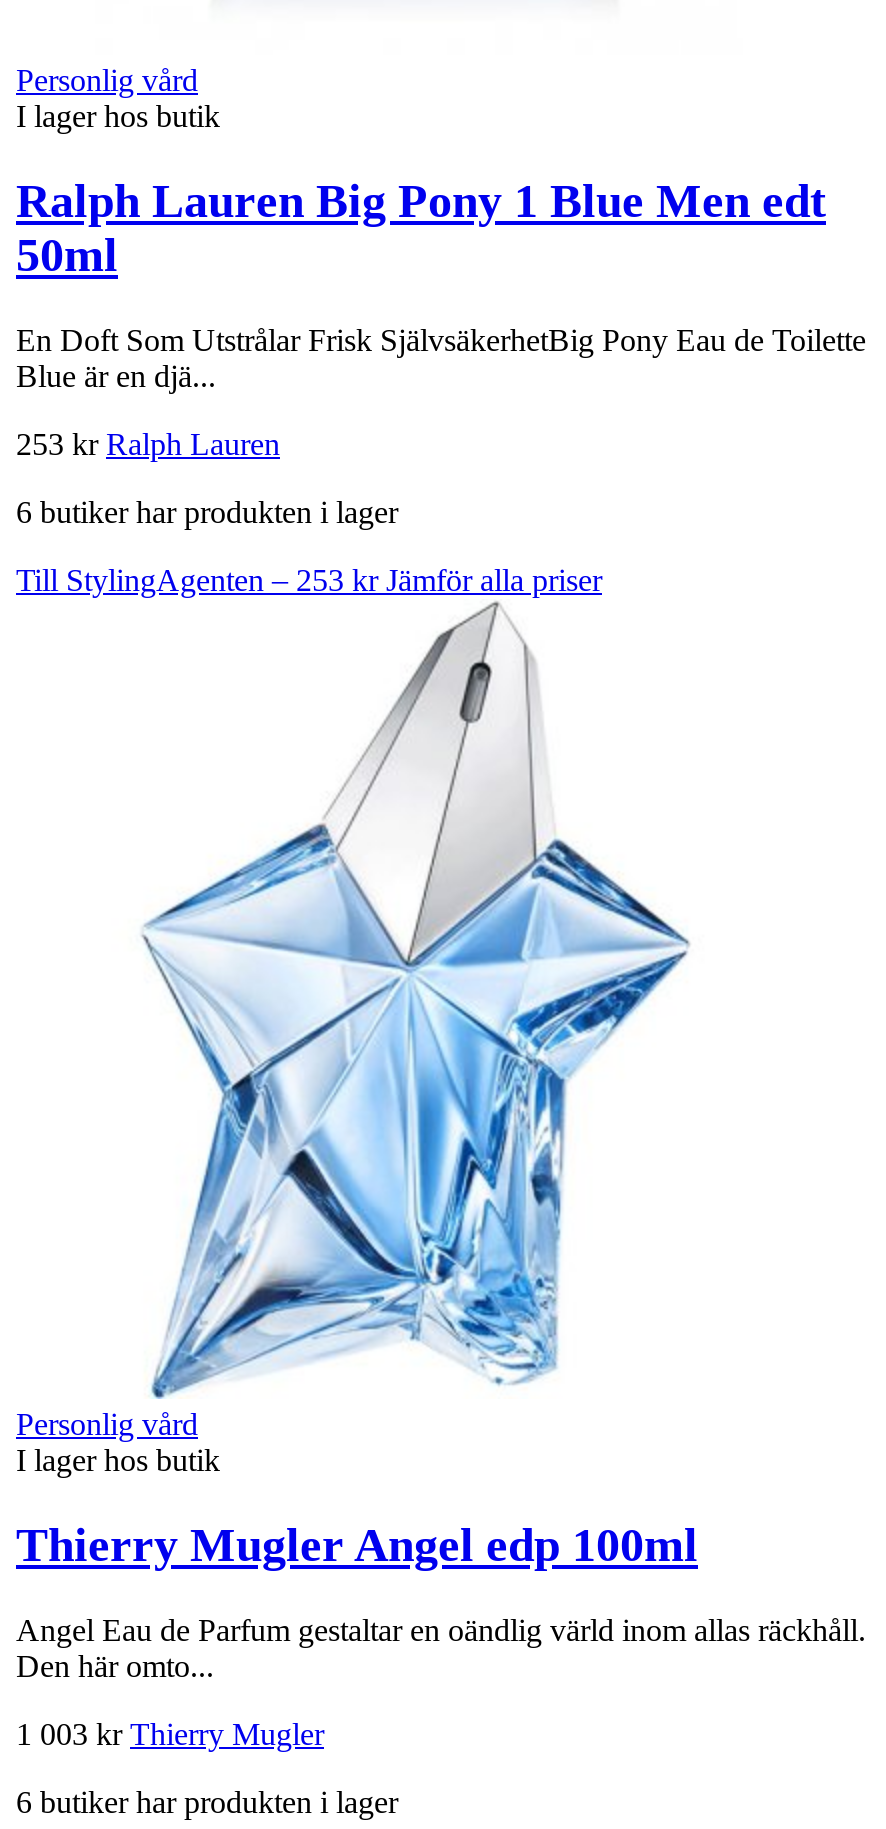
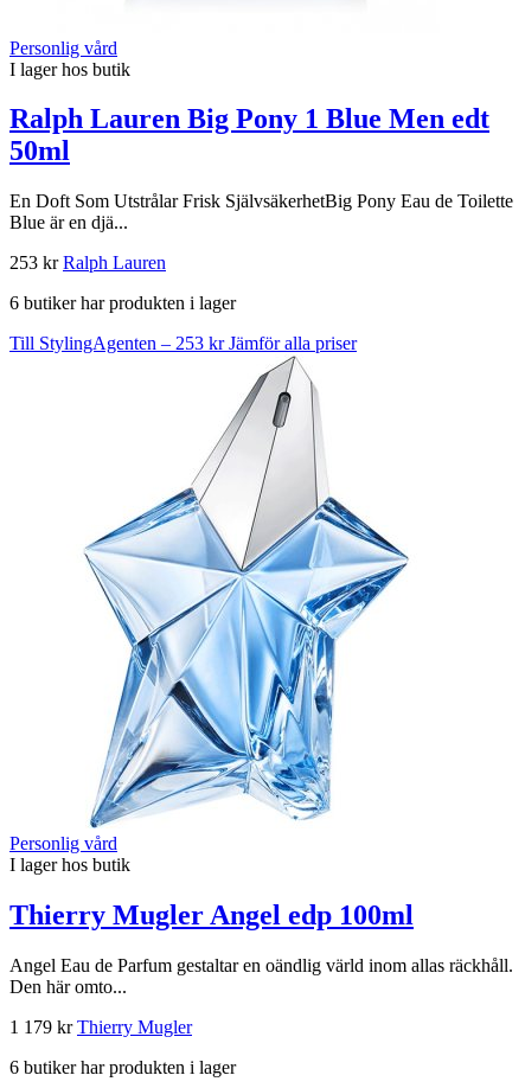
- 1 003 kr Thierry Mugler
+ 1 179 kr Thierry Mugler
